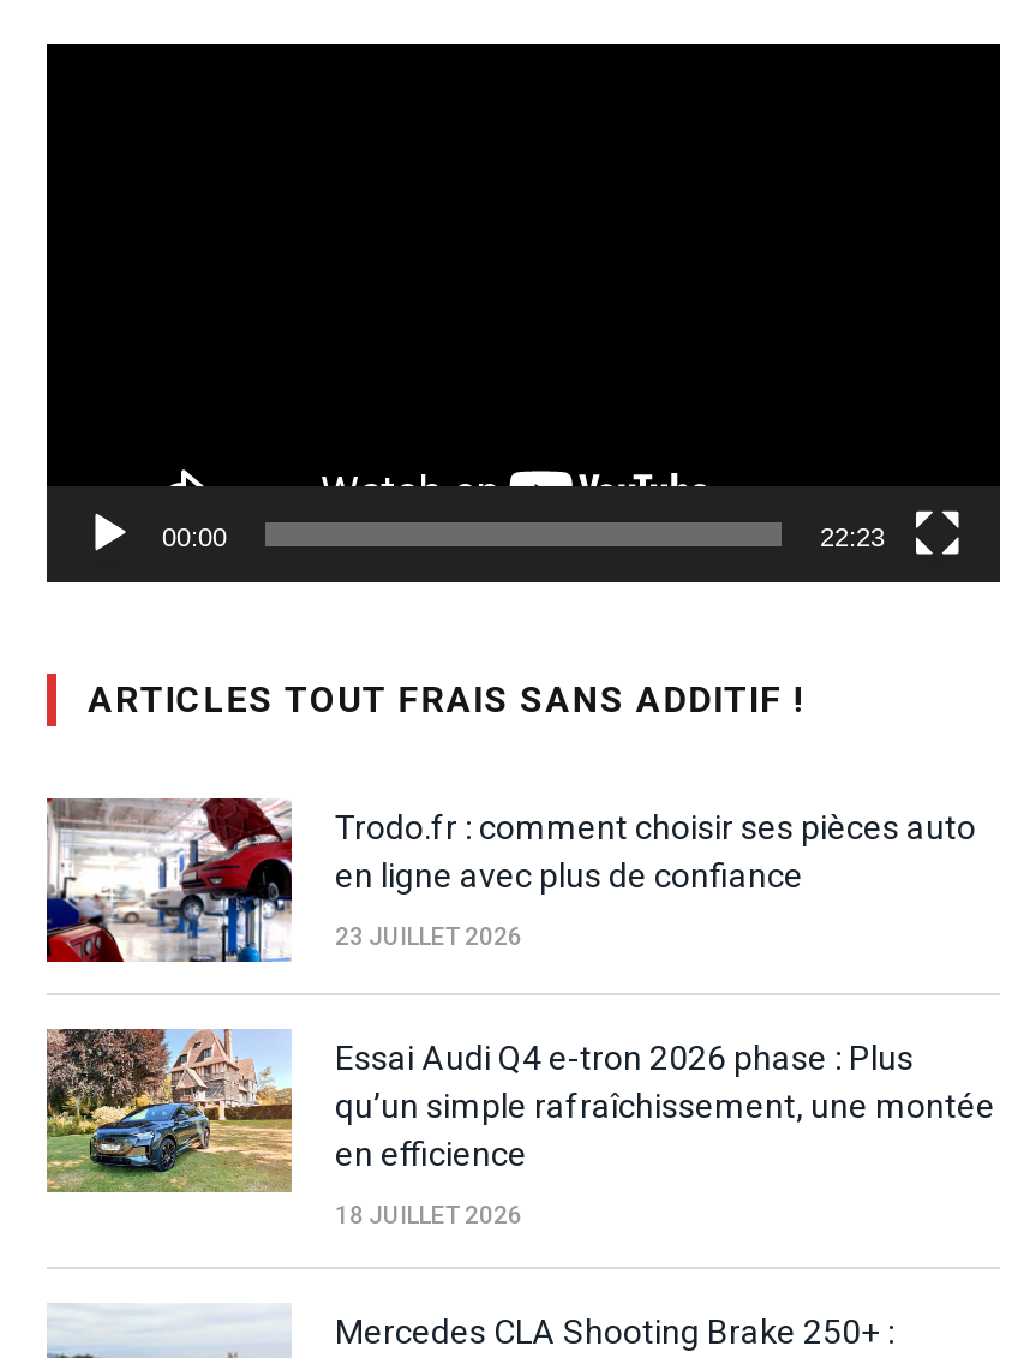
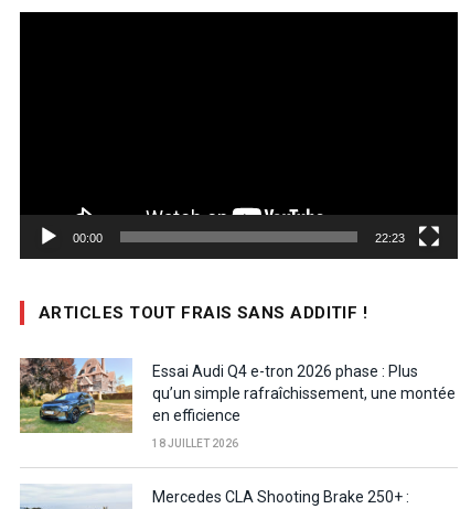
- [image]
- Trodo.fr : comment choisir ses pièces auto
- en ligne avec plus de confiance
- 23 JUILLET 2026
